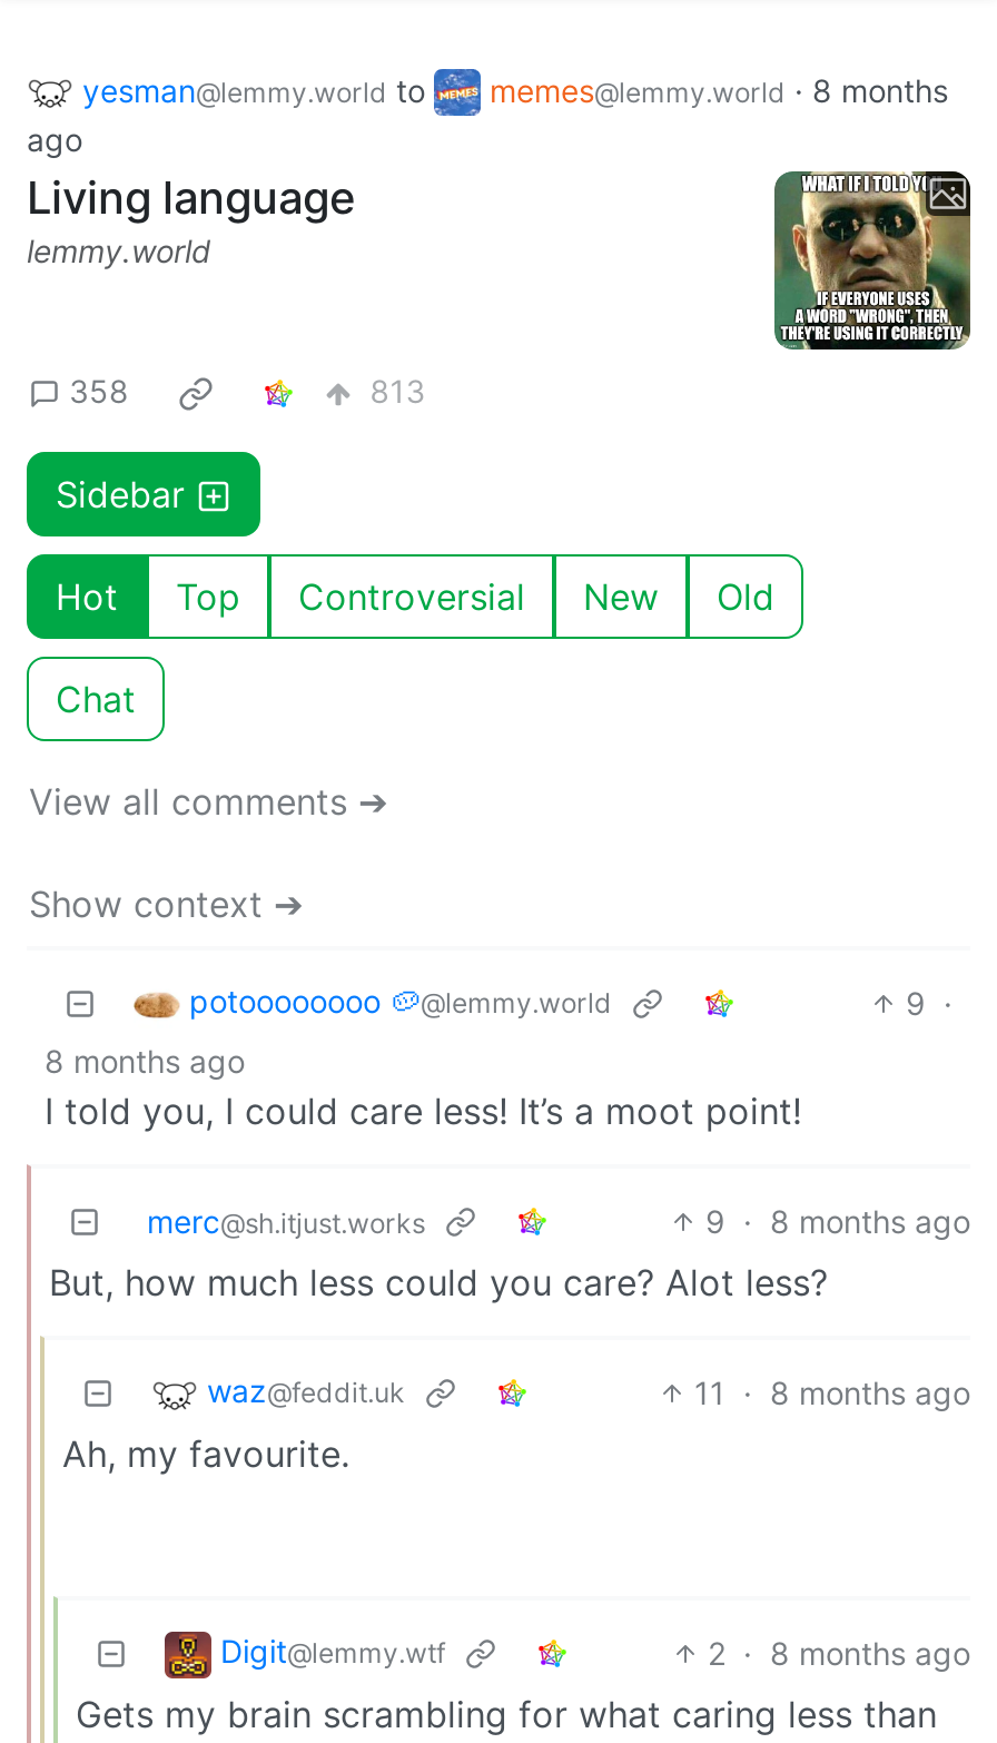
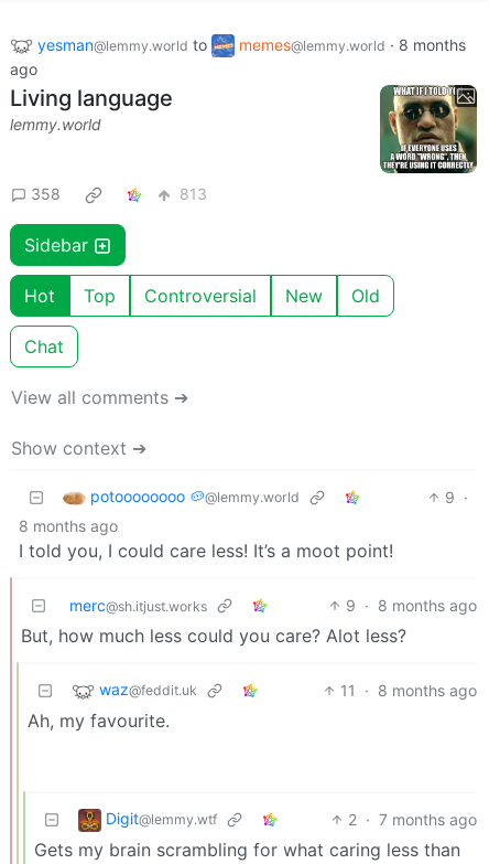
- 2 · 8 months ago
+ 2 · 7 months ago
